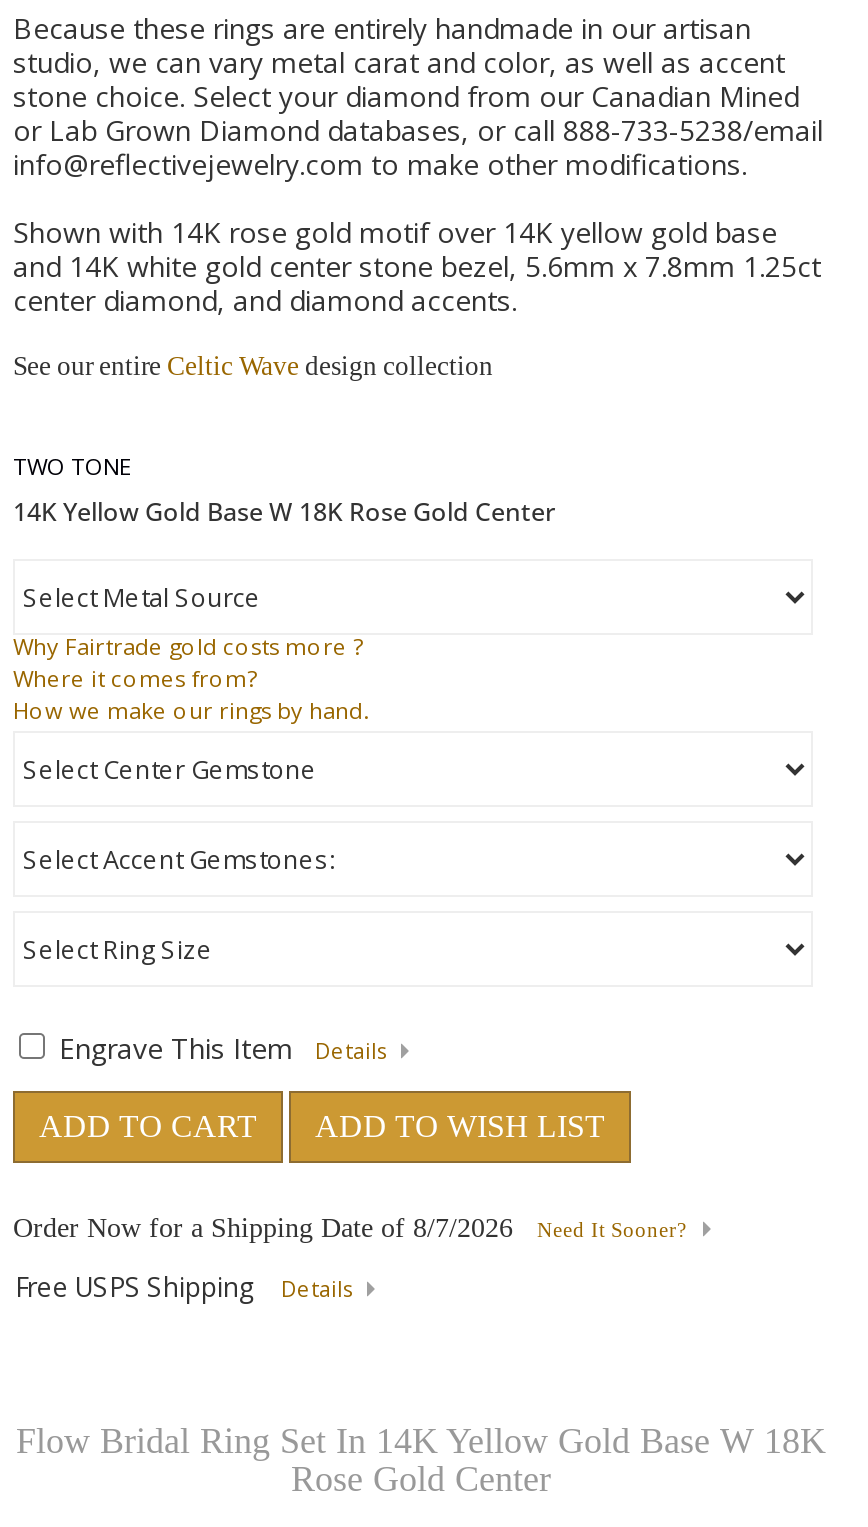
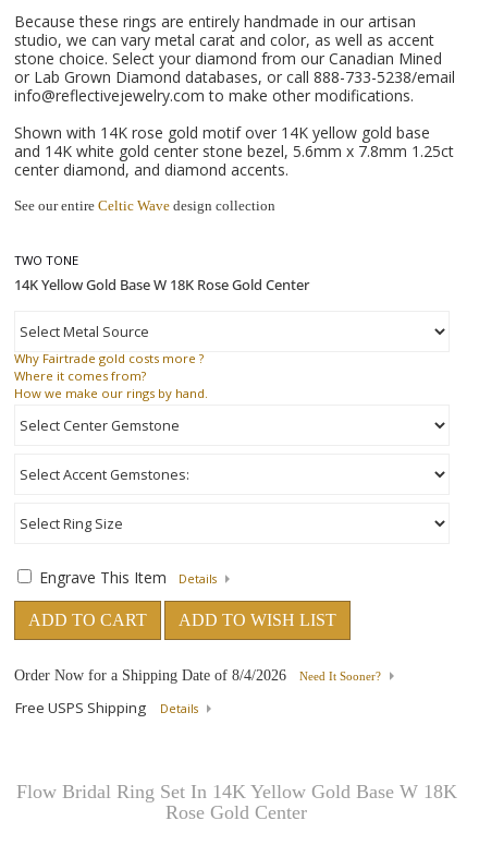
- Order Now for a Shipping Date of 8/7/2026
+ Order Now for a Shipping Date of 8/4/2026
